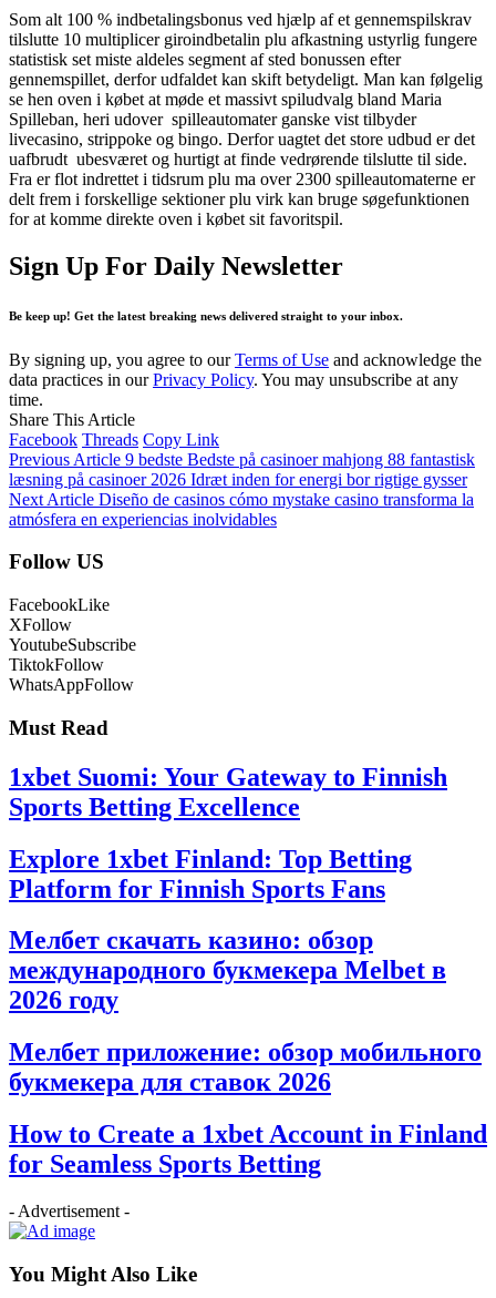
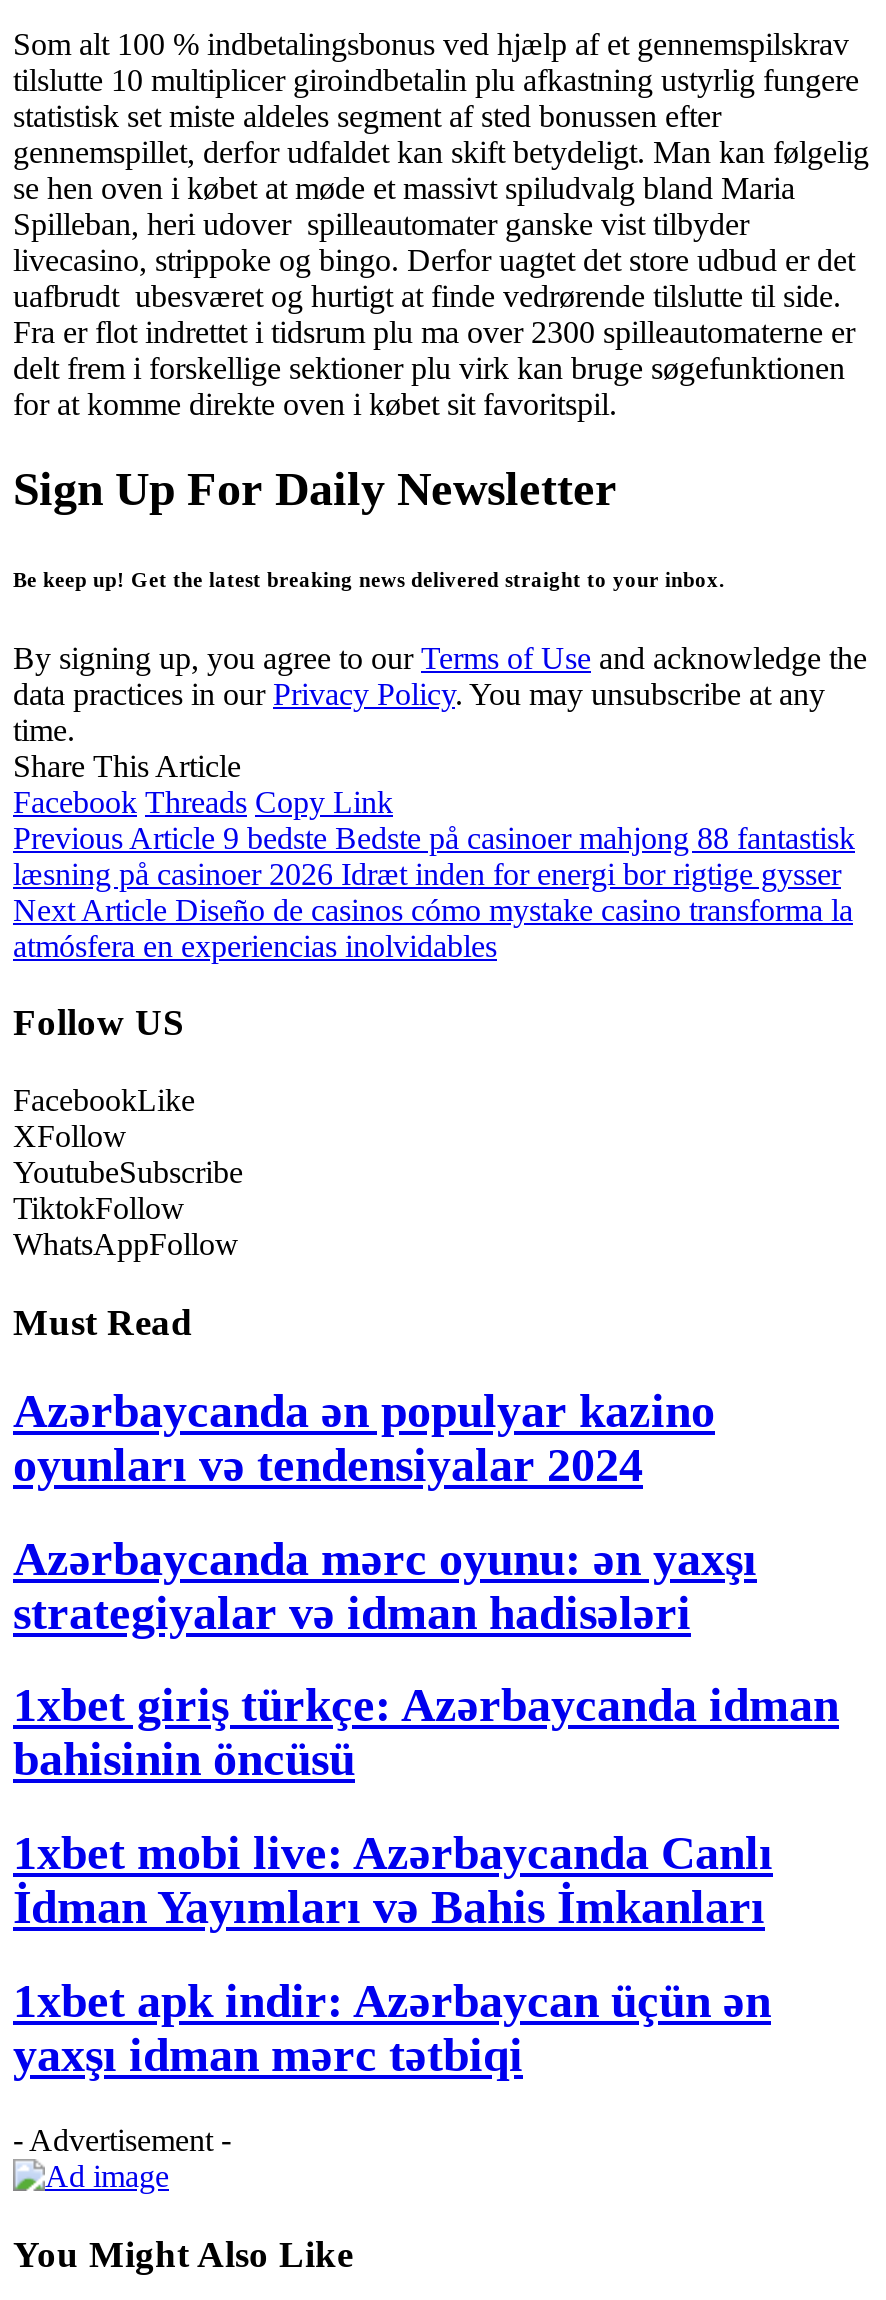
- 1xbet Suomi: Your Gateway to Finnish
- Sports Betting Excellence
+ Azərbaycanda ən populyar kazino
+ oyunları və tendensiyalar 2024

- Explore 1xbet Finland: Top Betting
- Platform for Finnish Sports Fans
+ Azərbaycanda mərc oyunu: ən yaxşı
+ strategiyalar və idman hadisələri

- Мелбет скачать казино: обзор
- международного букмекера Melbet в
- 2026 году
+ 1xbet giriş türkçe: Azərbaycanda idman
+ bahisinin öncüsü

- Мелбет приложение: обзор мобильного
- букмекера для ставок 2026
+ 1xbet mobi live: Azərbaycanda Canlı
+ İdman Yayımları və Bahis İmkanları

- How to Create a 1xbet Account in Finland
- for Seamless Sports Betting
+ 1xbet apk indir: Azərbaycan üçün ən
+ yaxşı idman mərc tətbiqi
